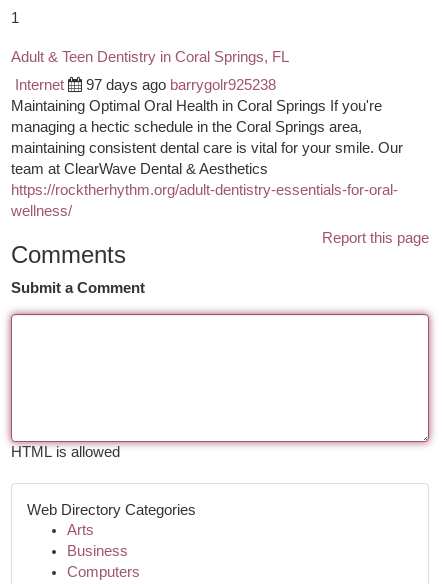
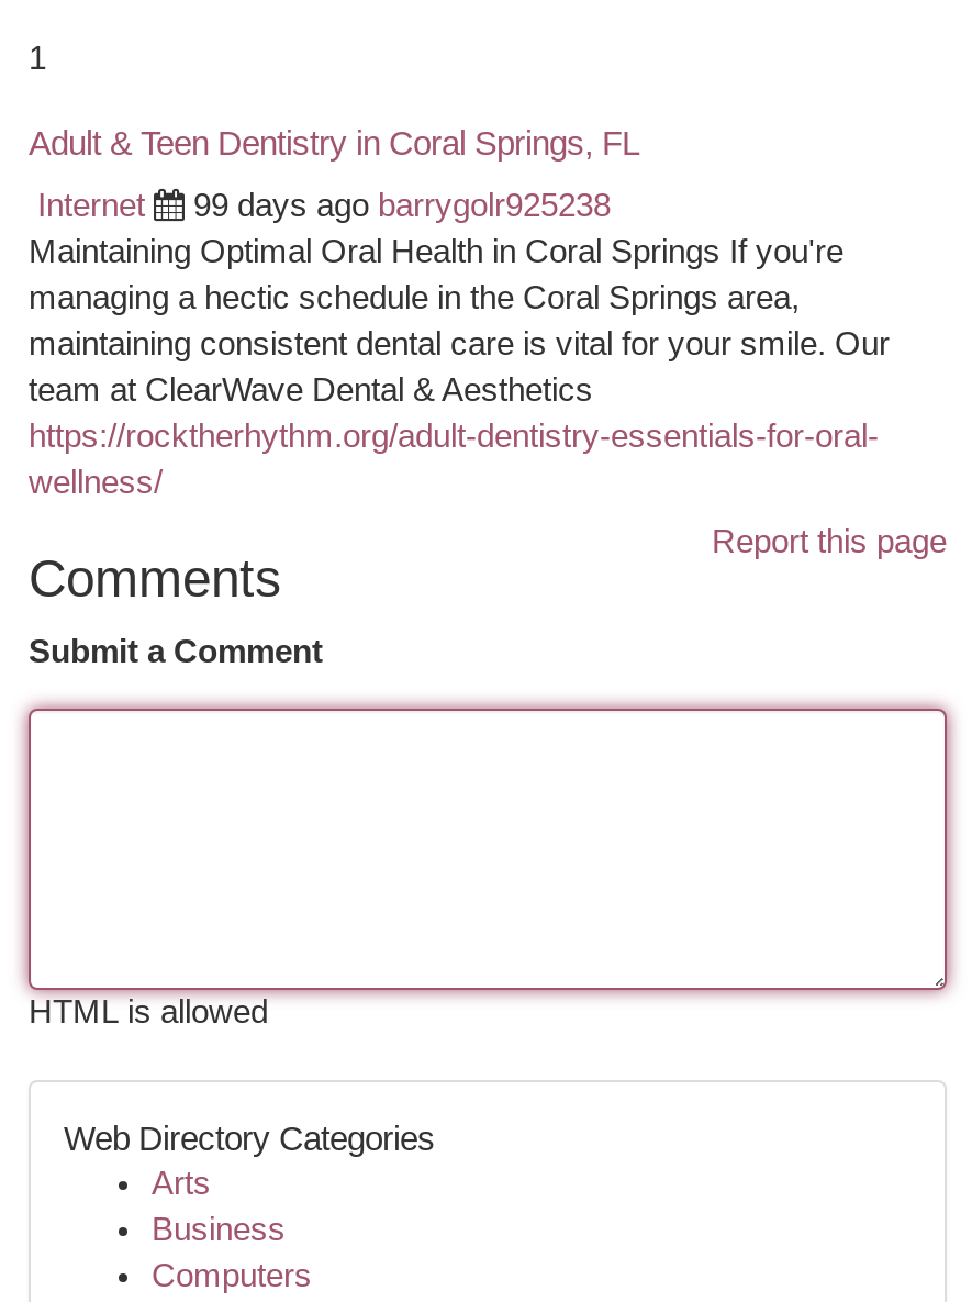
- 97 days ago barrygolr925238
+ 99 days ago barrygolr925238
